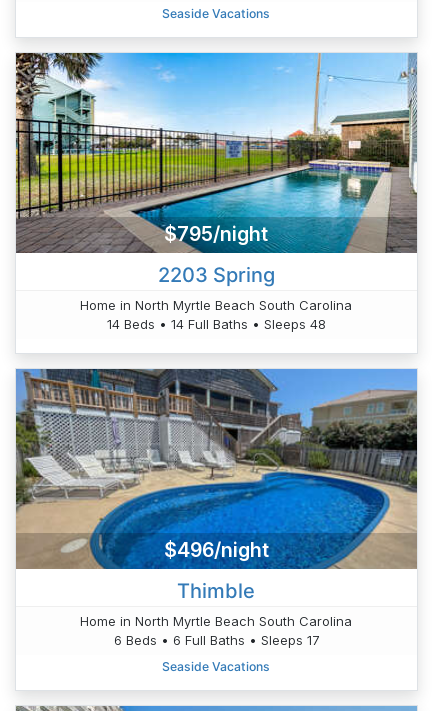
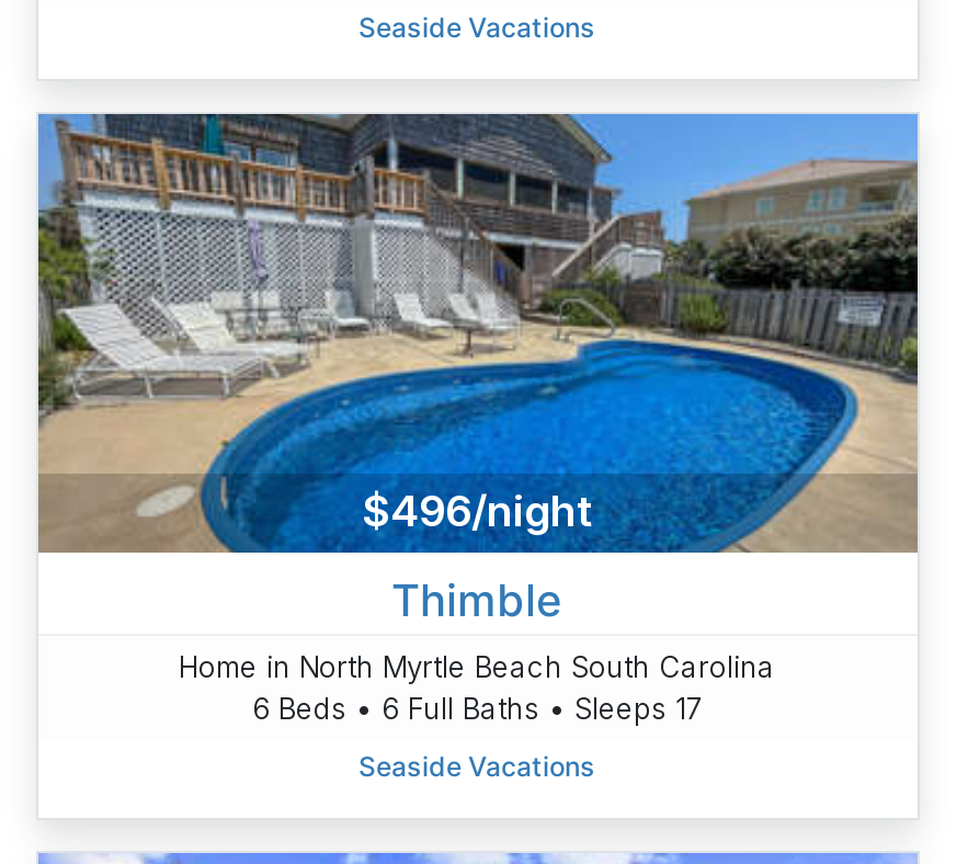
- [image]
- $795/night
- 2203 Spring
- Home in North Myrtle Beach South Carolina
- 14 Beds • 14 Full Baths • Sleeps 48
